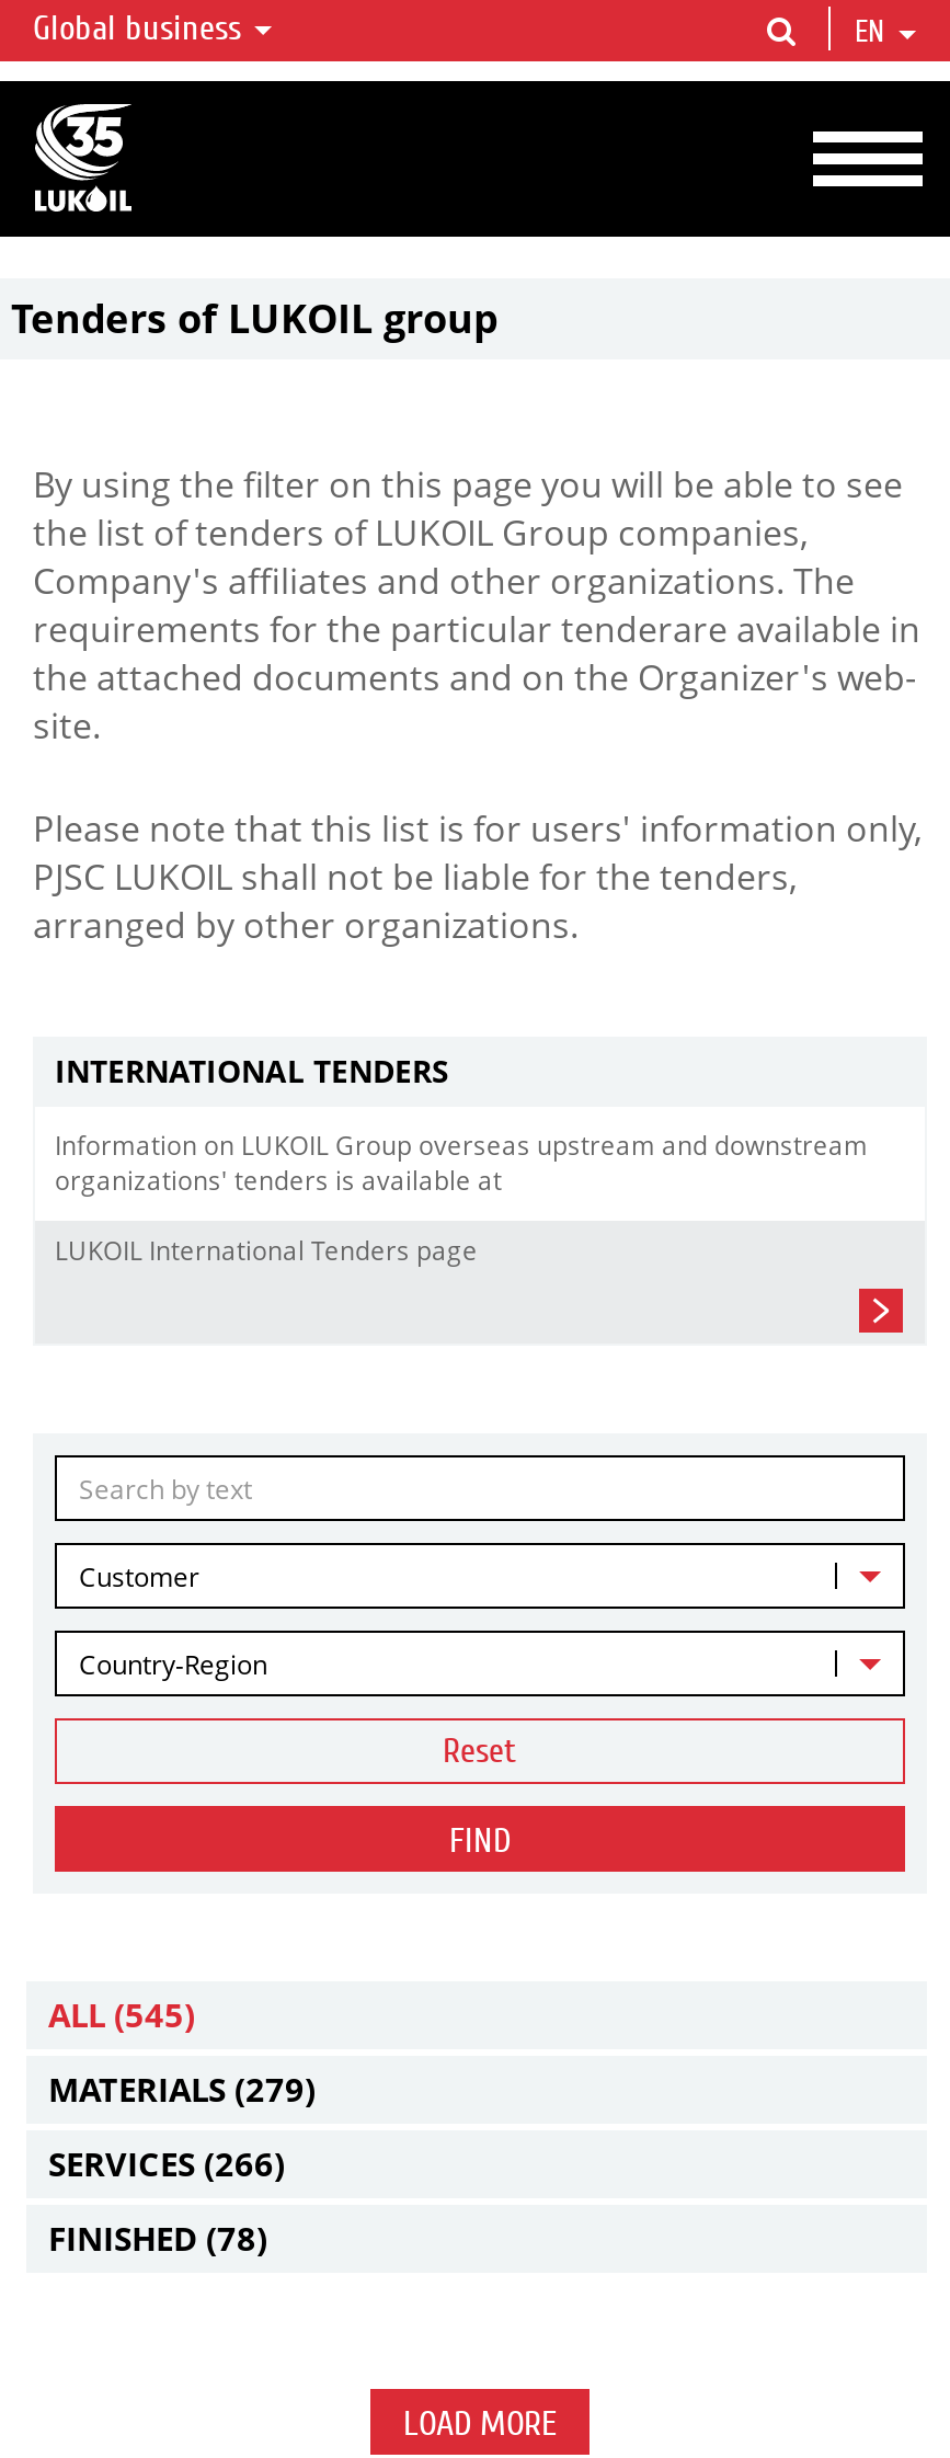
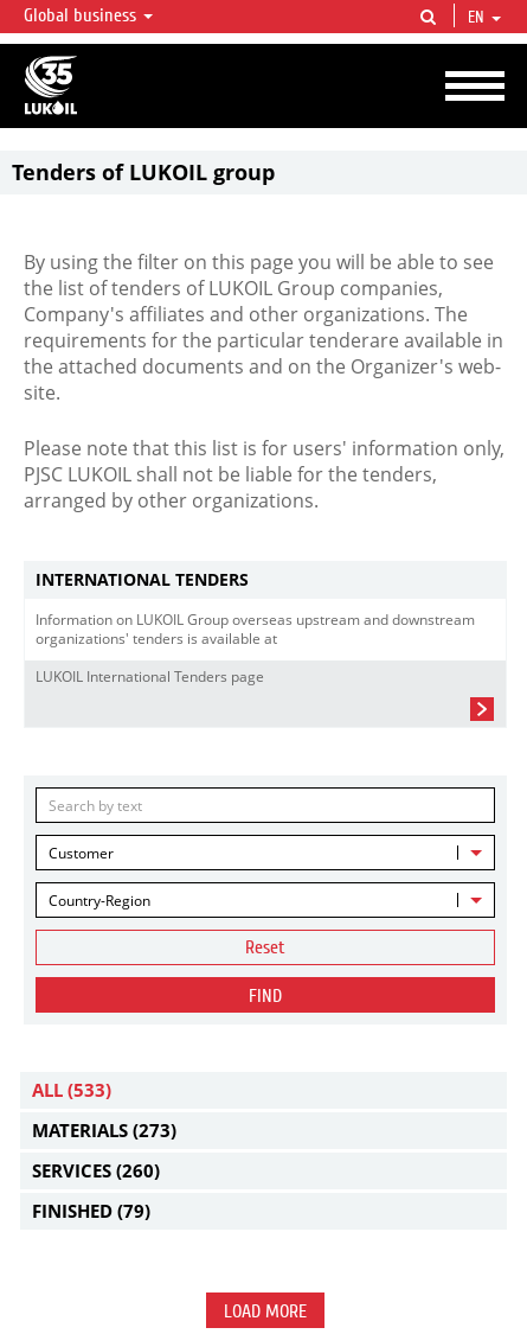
- ALL (545)
+ ALL (533)

- MATERIALS (279)
+ MATERIALS (273)

- SERVICES (266)
+ SERVICES (260)

- FINISHED (78)
+ FINISHED (79)
